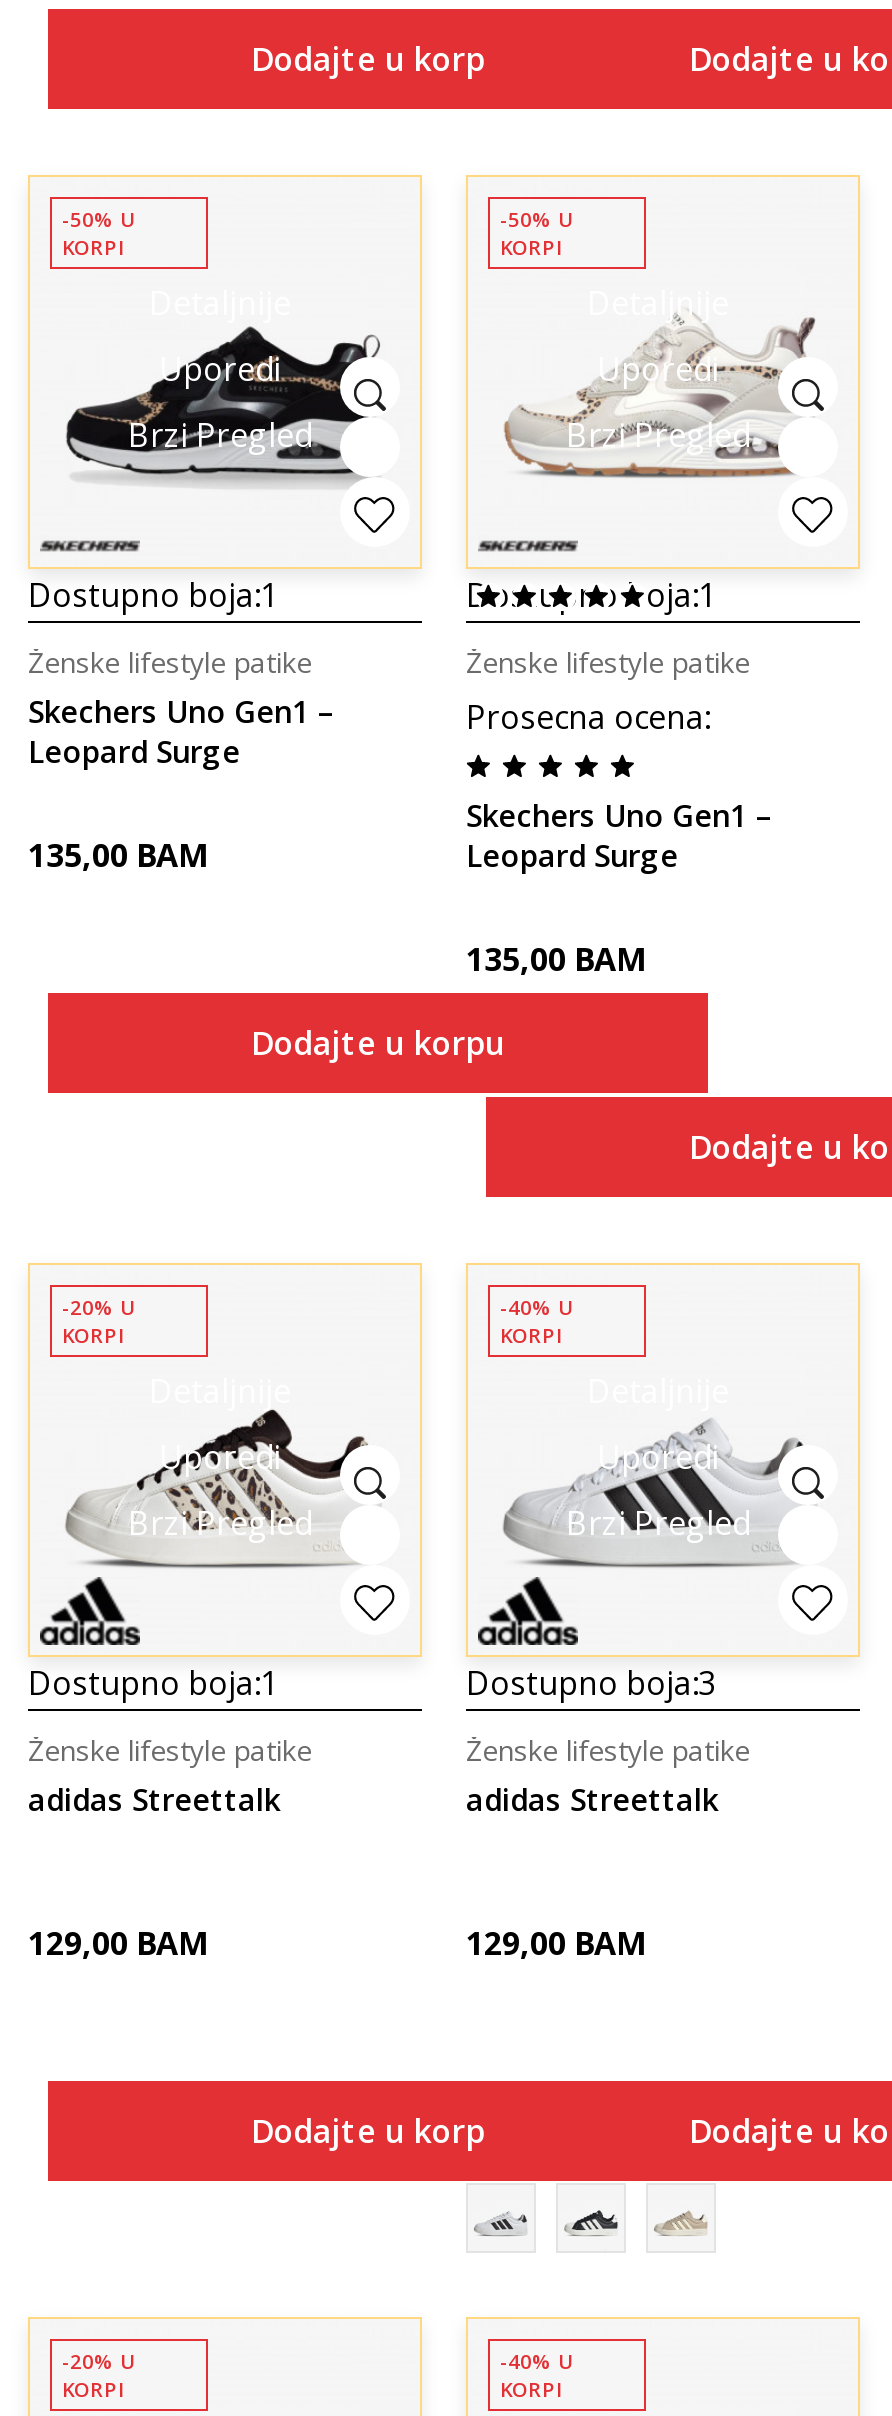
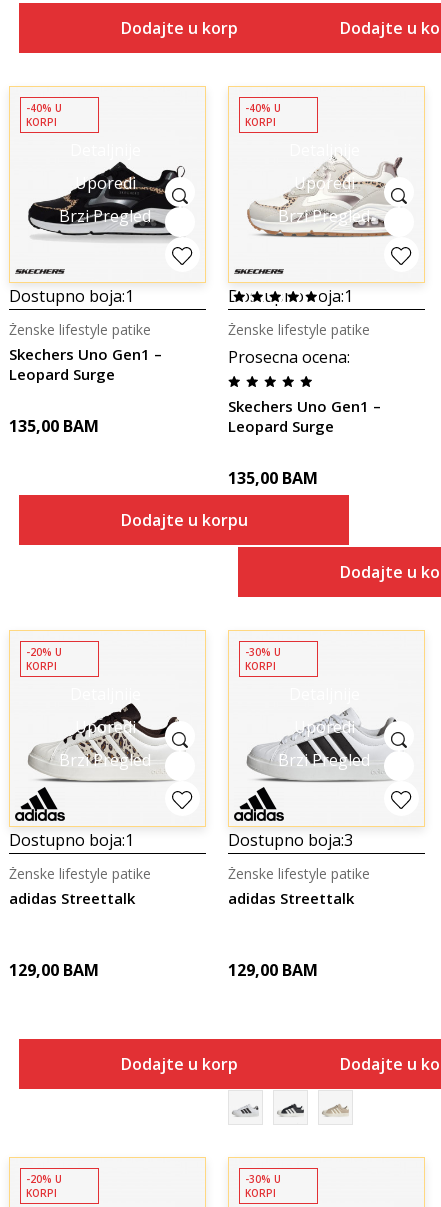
- -50% U
+ -40% U

- -50% U
+ -40% U

- -40% U
+ -30% U

- -40% U
+ -30% U
